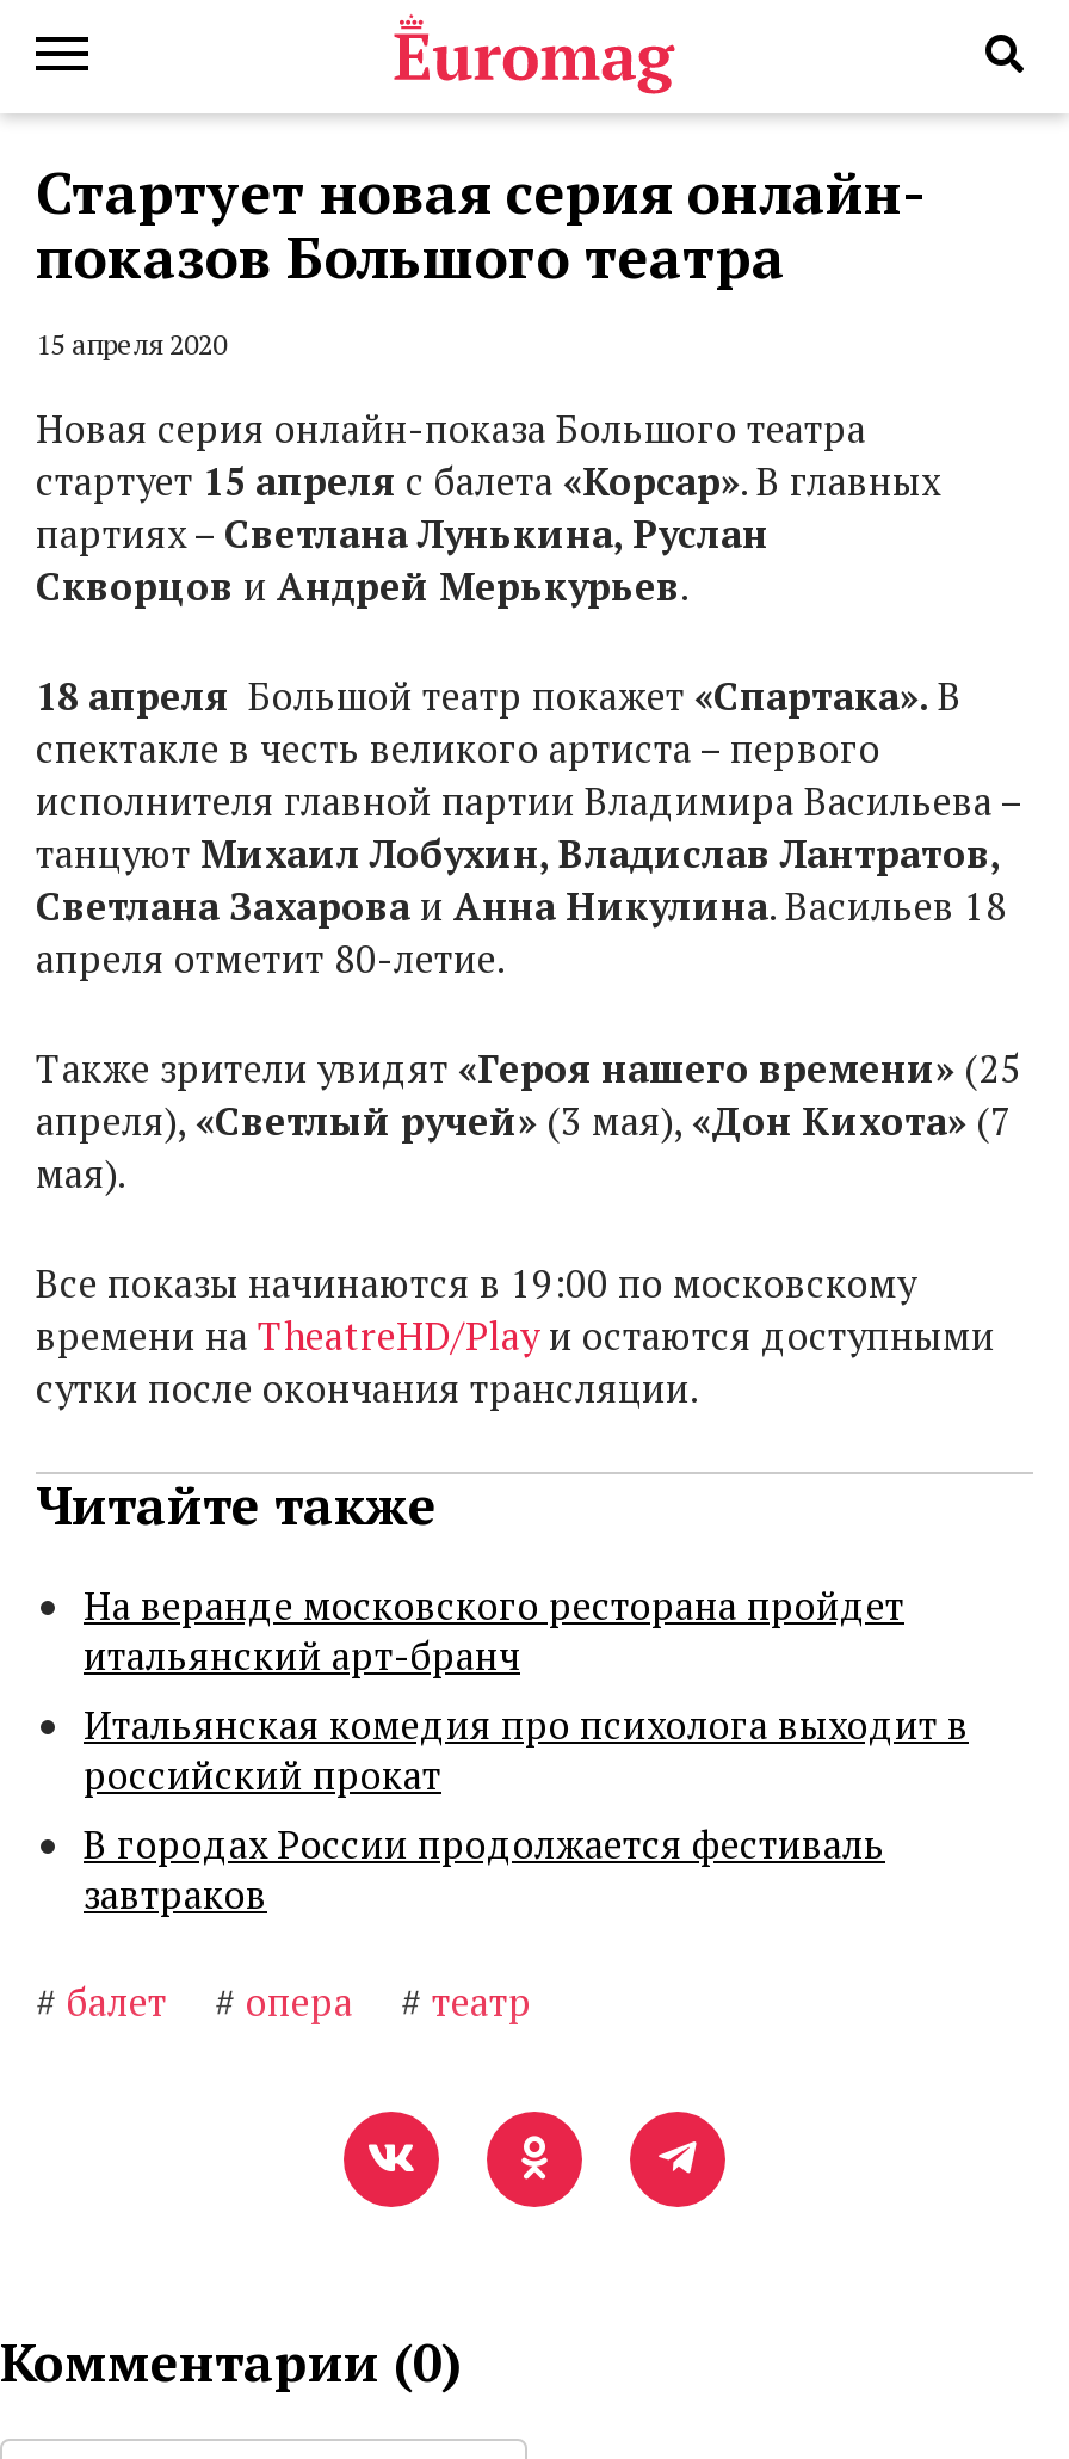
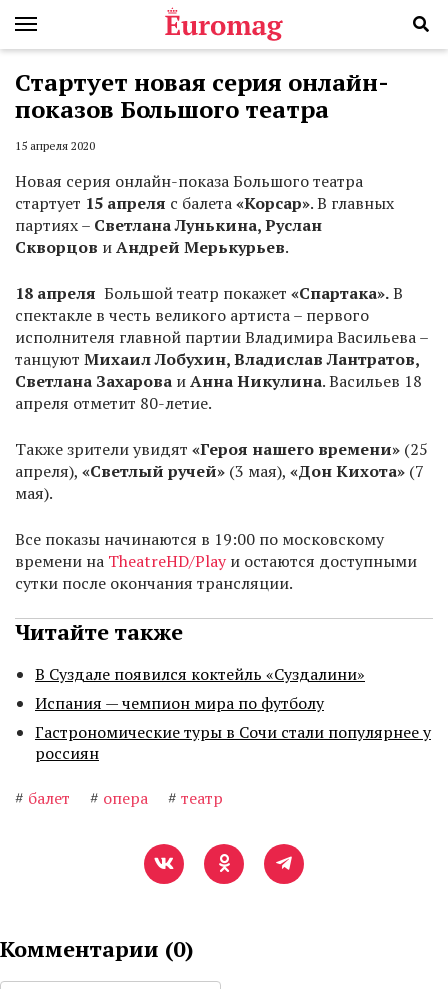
- На веранде московского ресторана пройдет
- итальянский арт-бранч
- Итальянская комедия про психолога выходит в
- российский прокат
- В городах России продолжается фестиваль
- завтраков
+ В Суздале появился коктейль «Суздалини»
+ Испания — чемпион мира по футболу
+ Гастрономические туры в Сочи стали популярнее у
+ россиян
